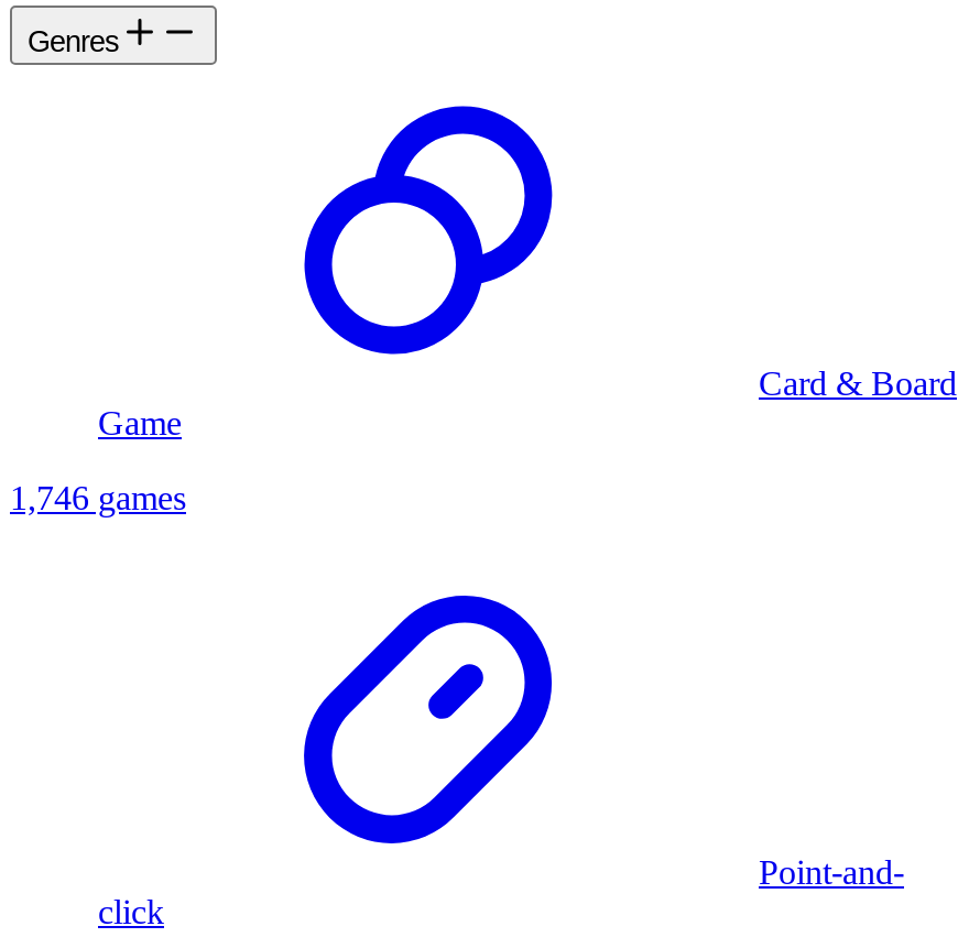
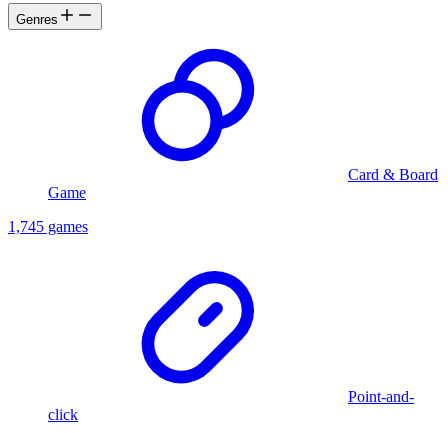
- 1,746 games
+ 1,745 games
